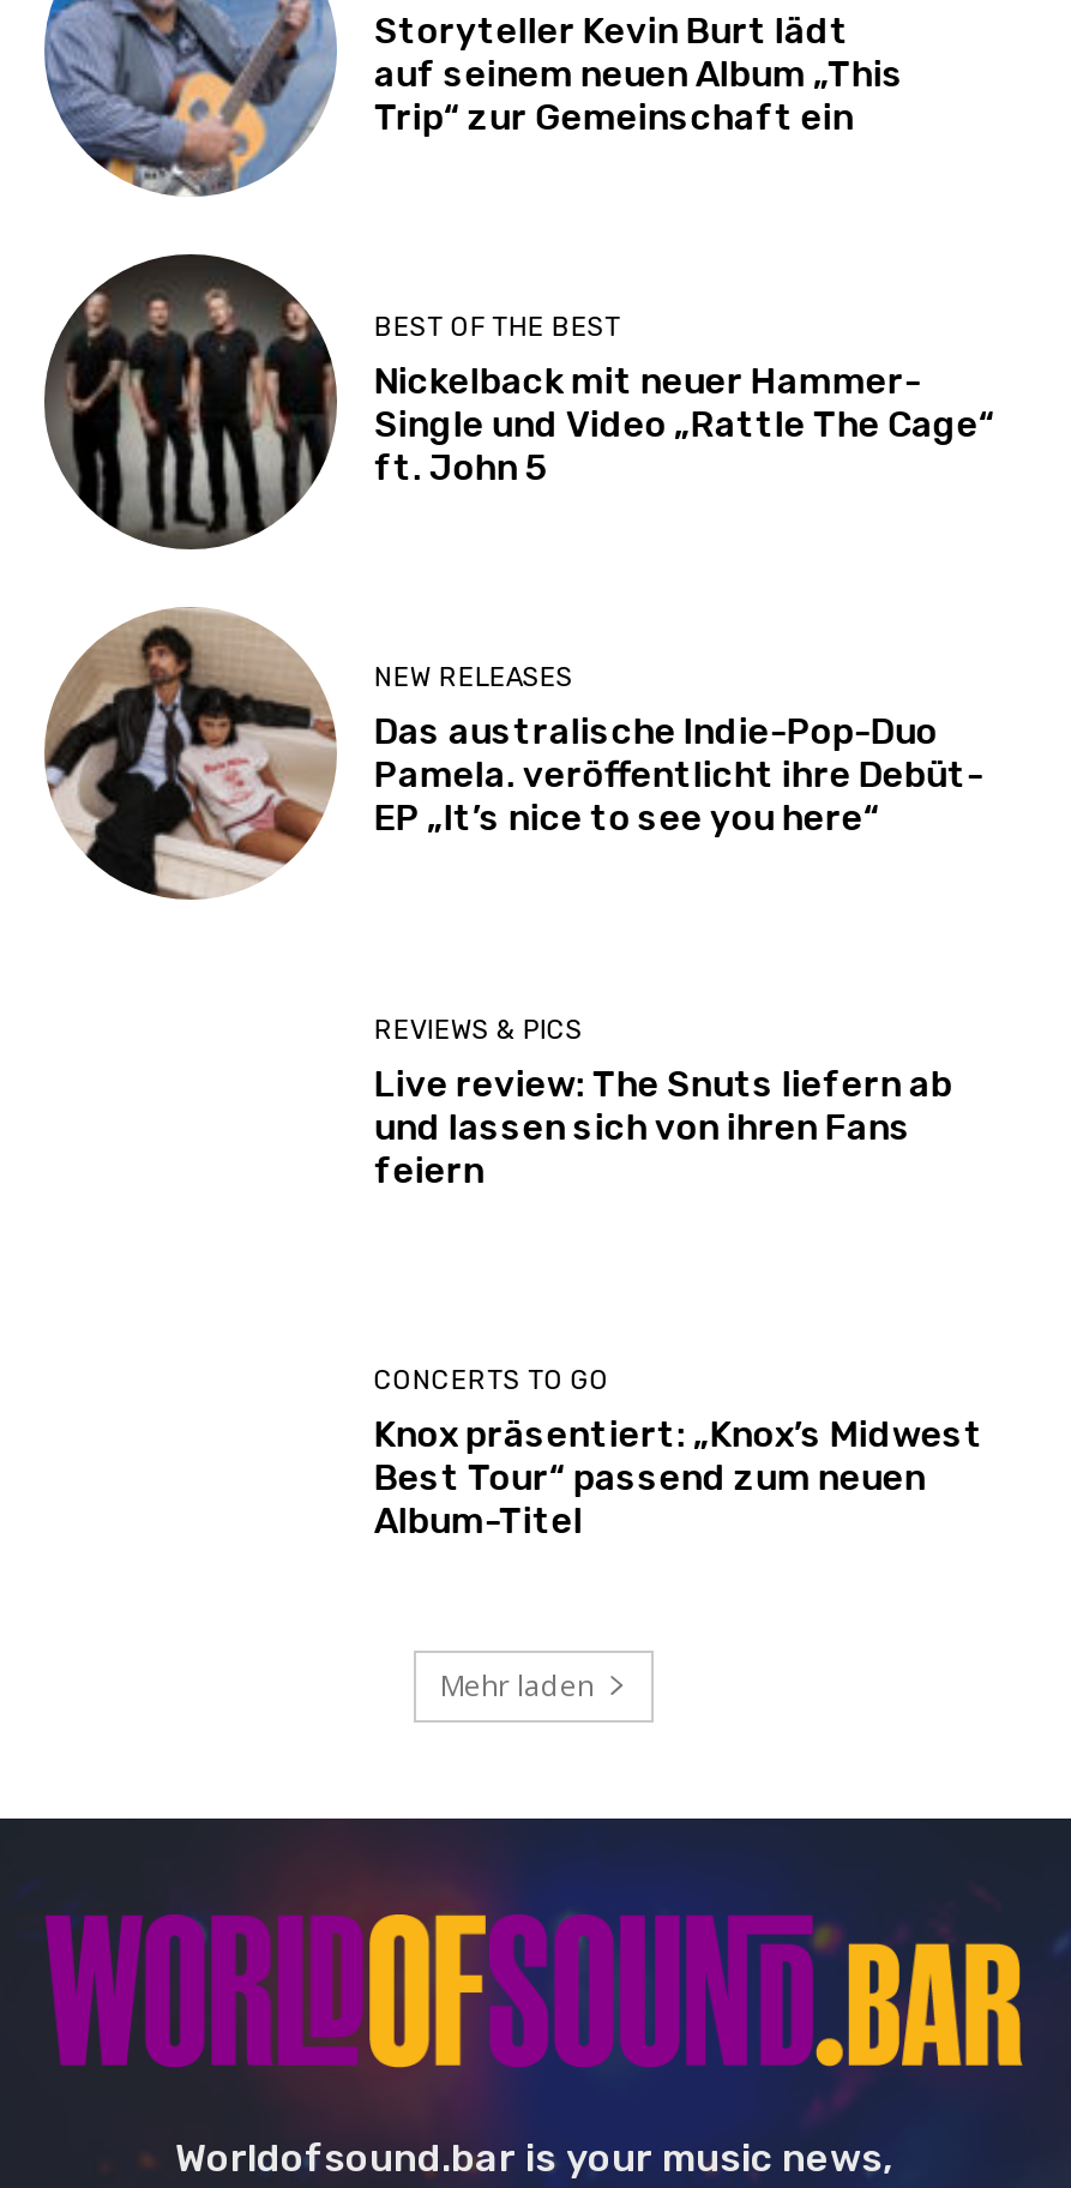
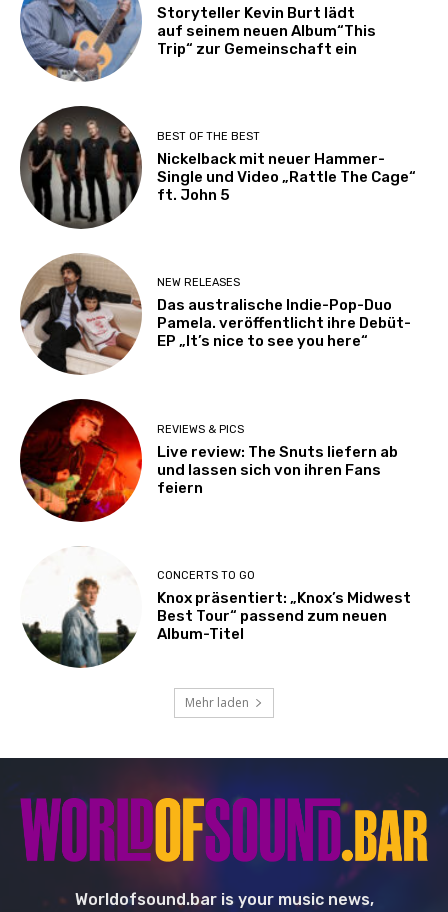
- auf seinem neuen Album „This
+ auf seinem neuen Album“This

+ [image]

+ [image]
